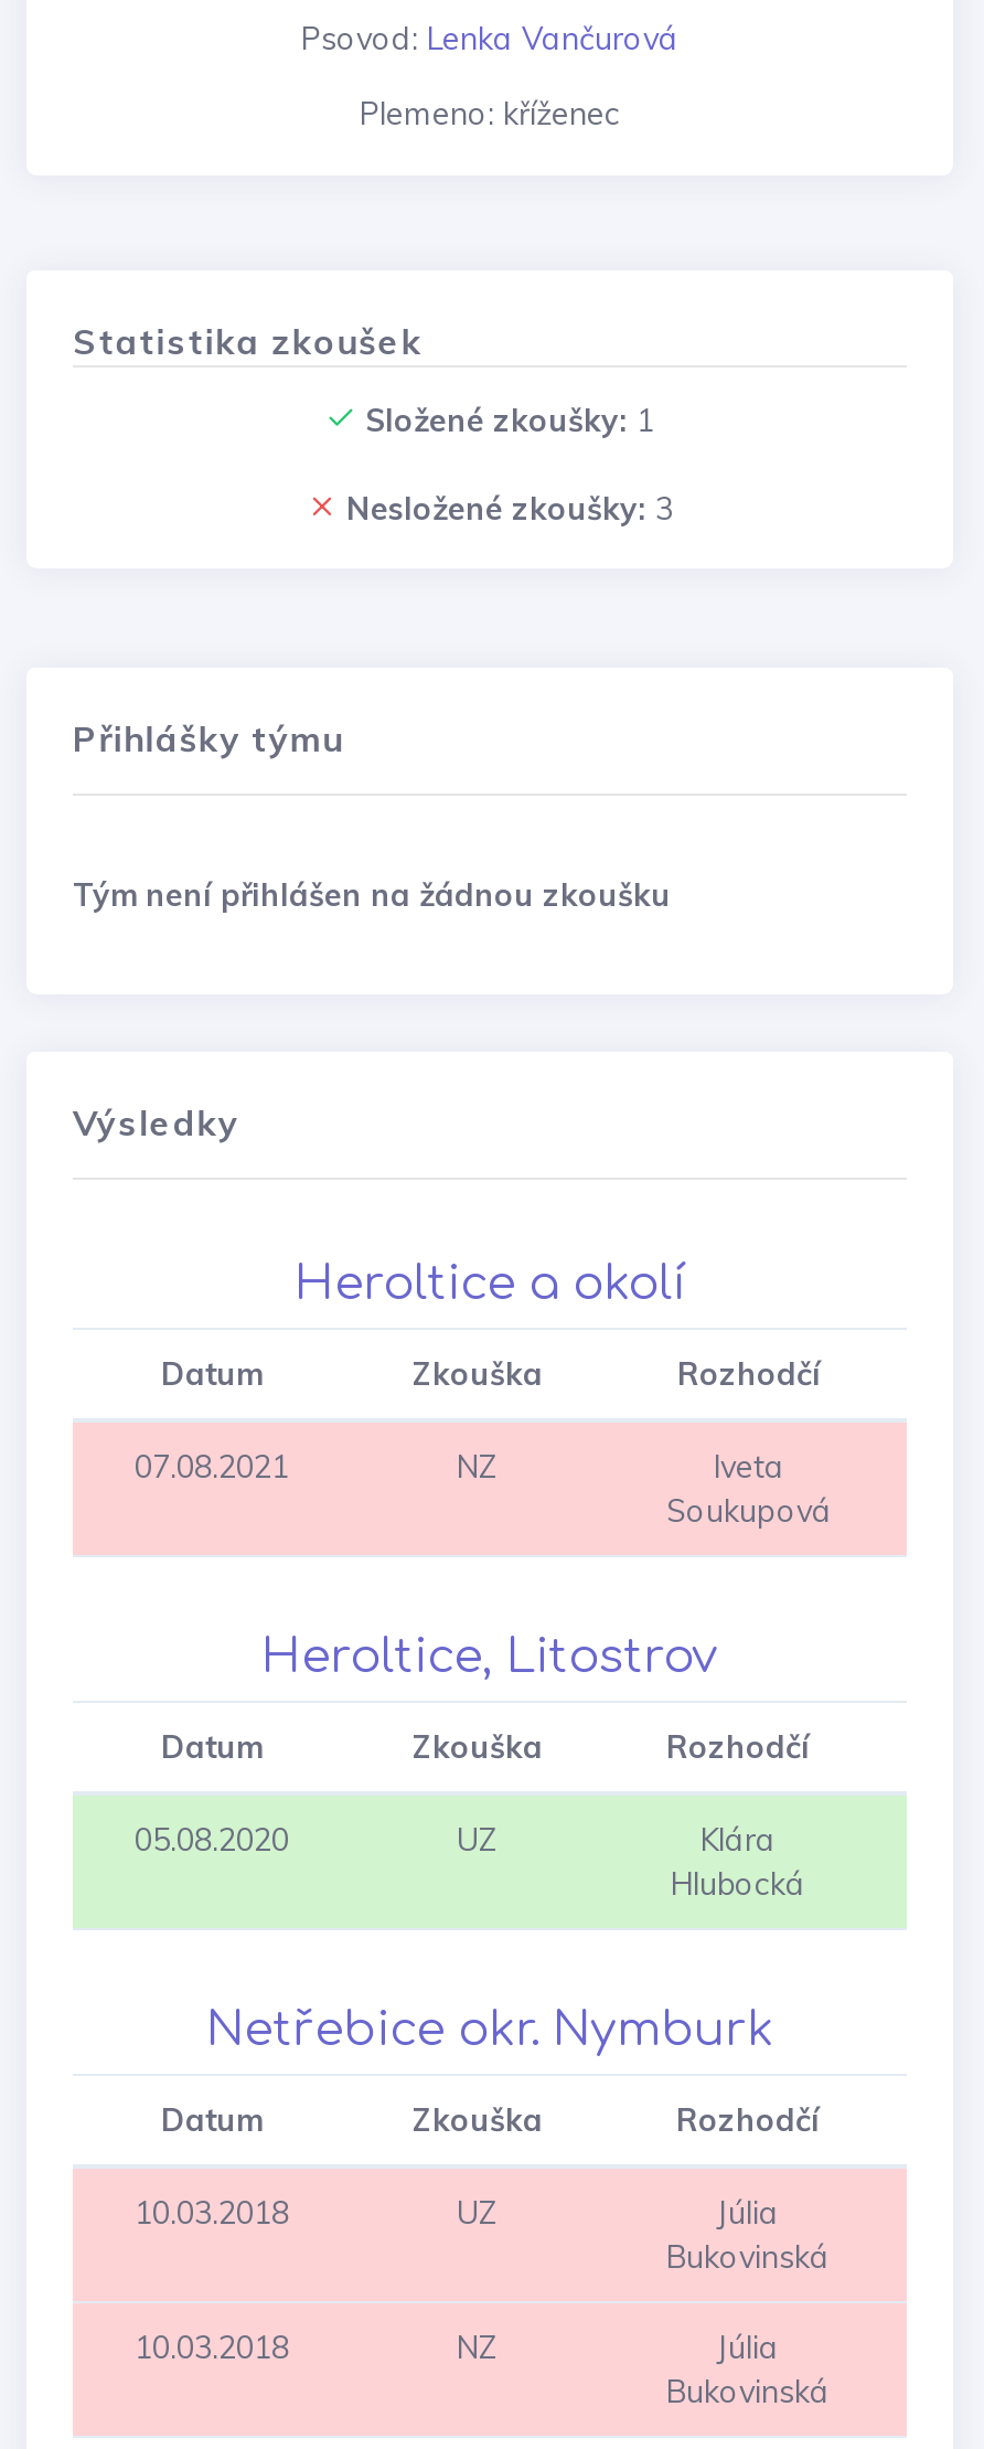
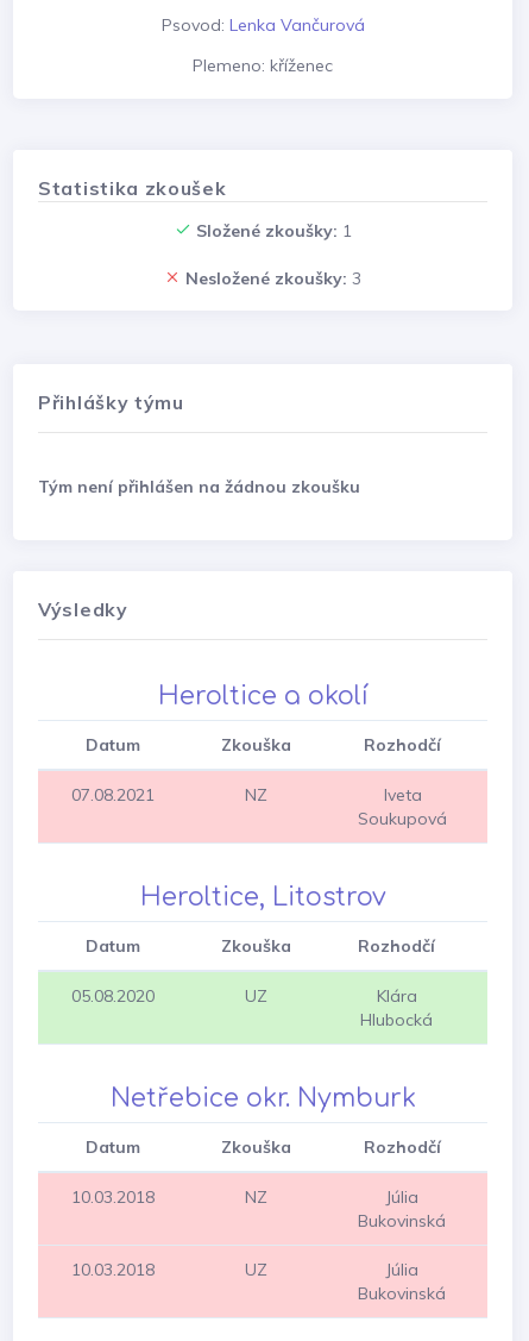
- UZ
+ NZ

- NZ
+ UZ
